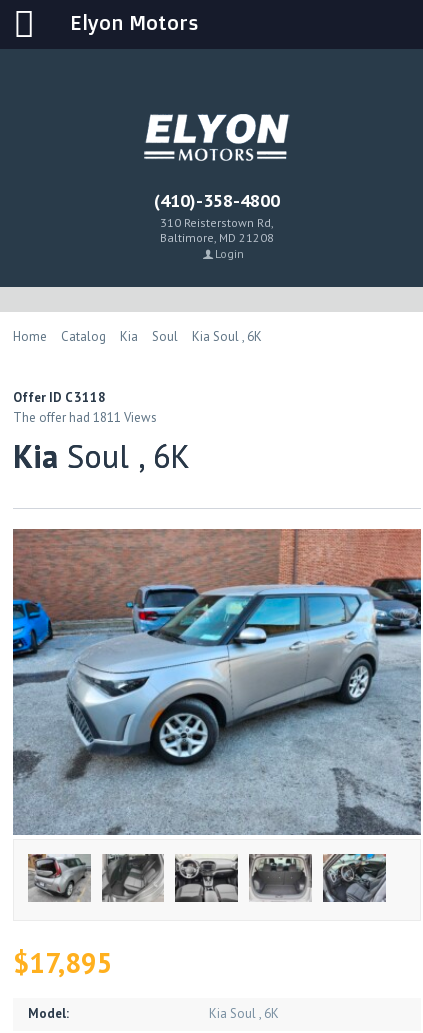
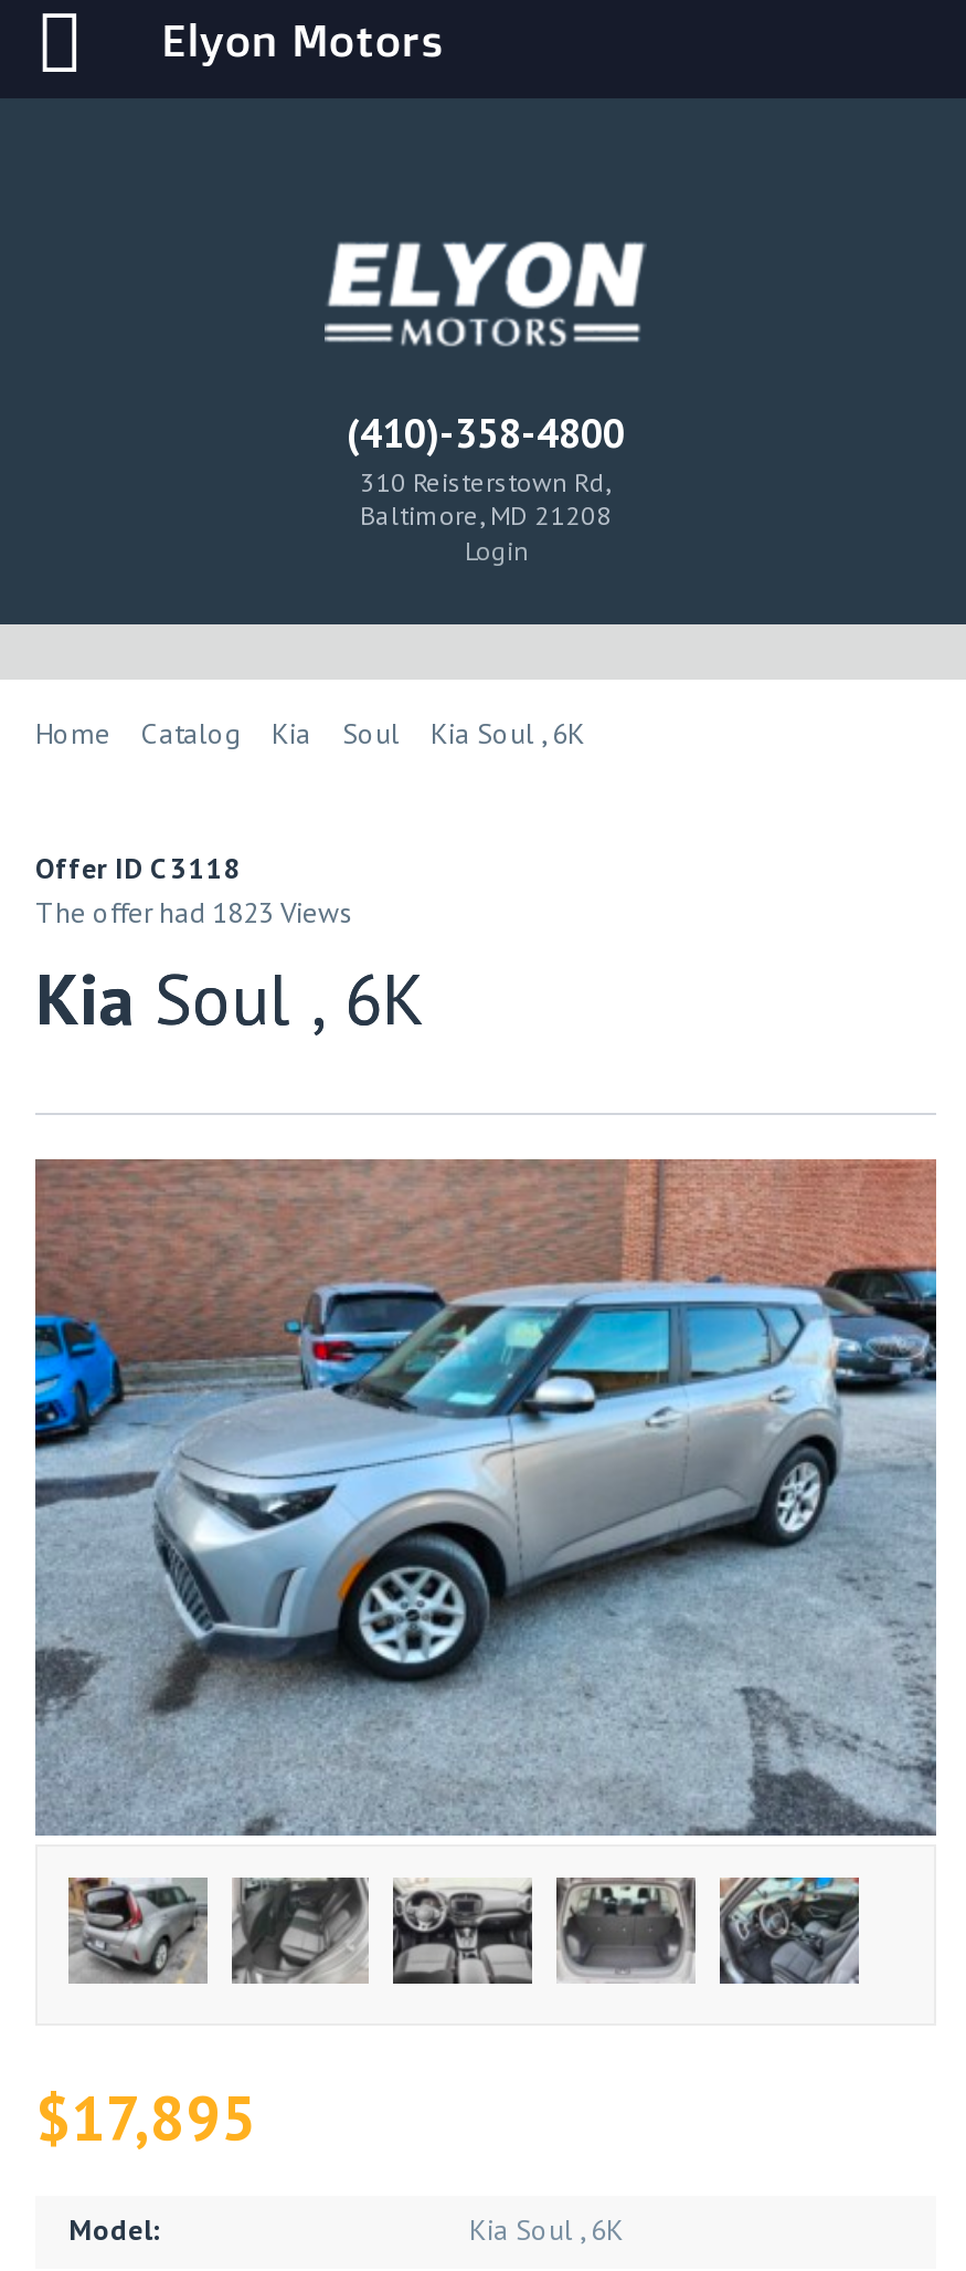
- The offer had 1811 Views
+ The offer had 1823 Views
